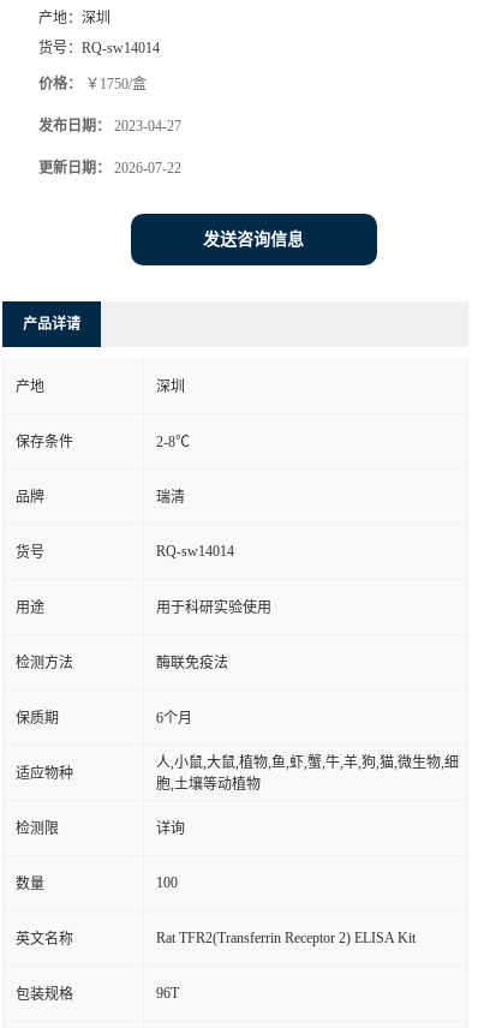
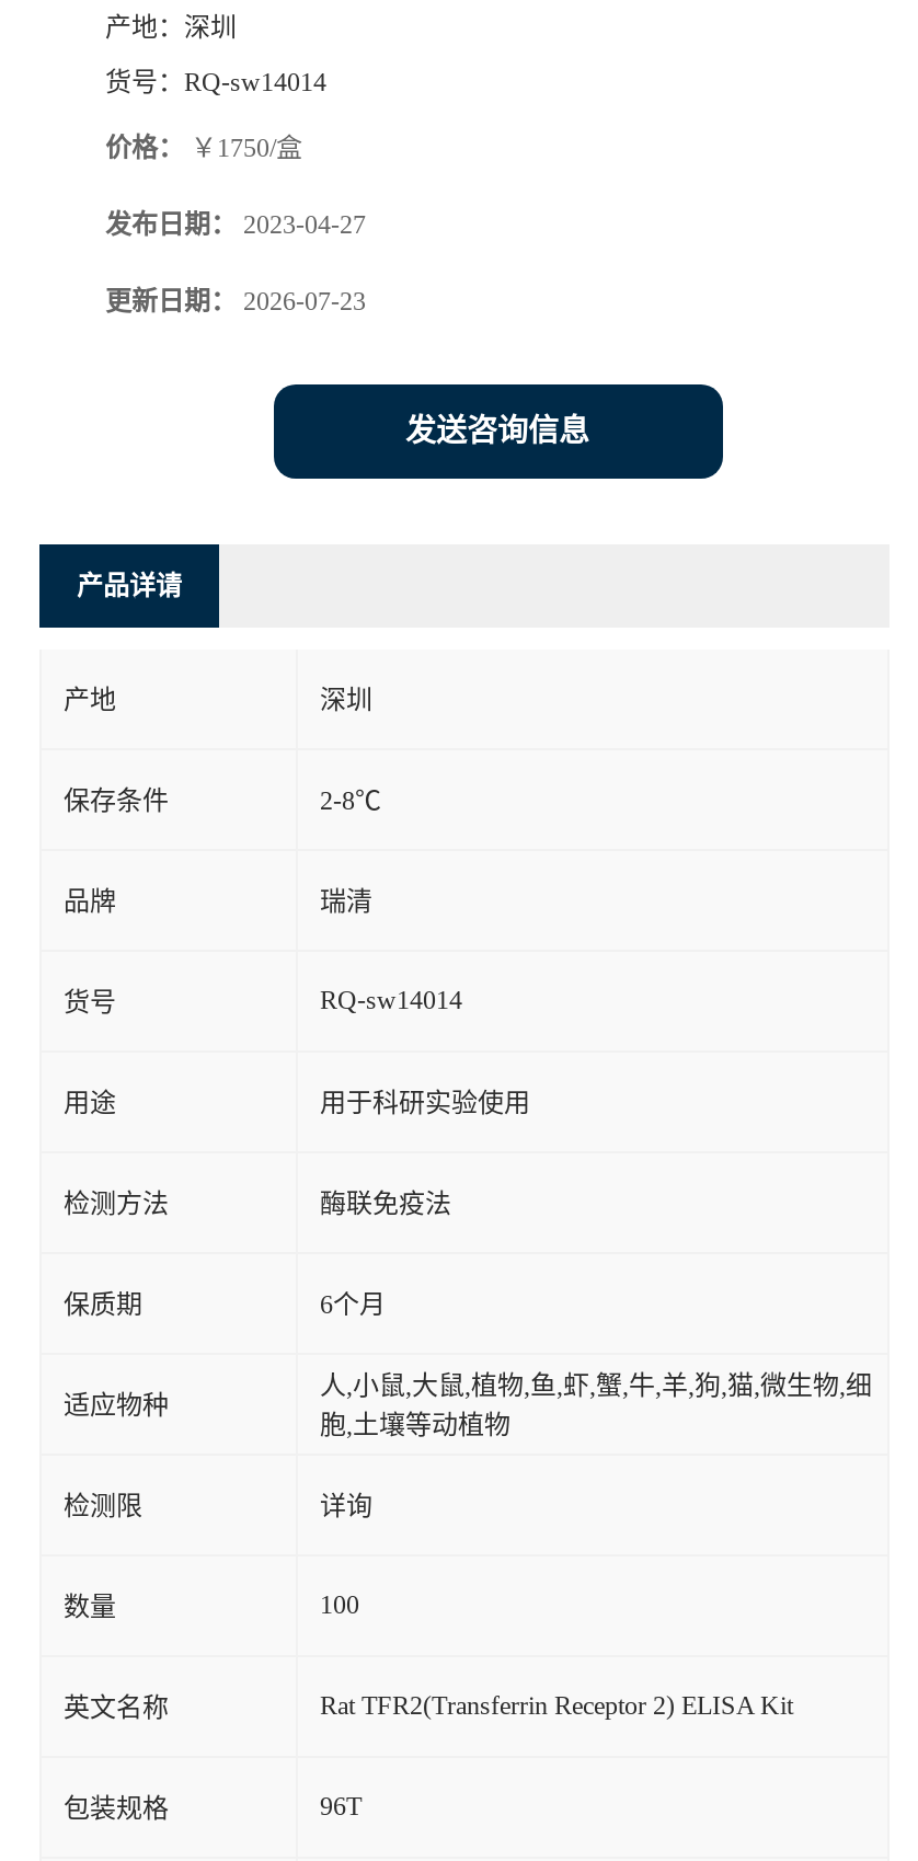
- 更新日期：2026-07-22
+ 更新日期：2026-07-23
